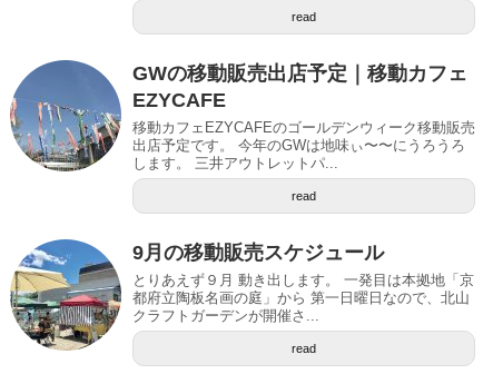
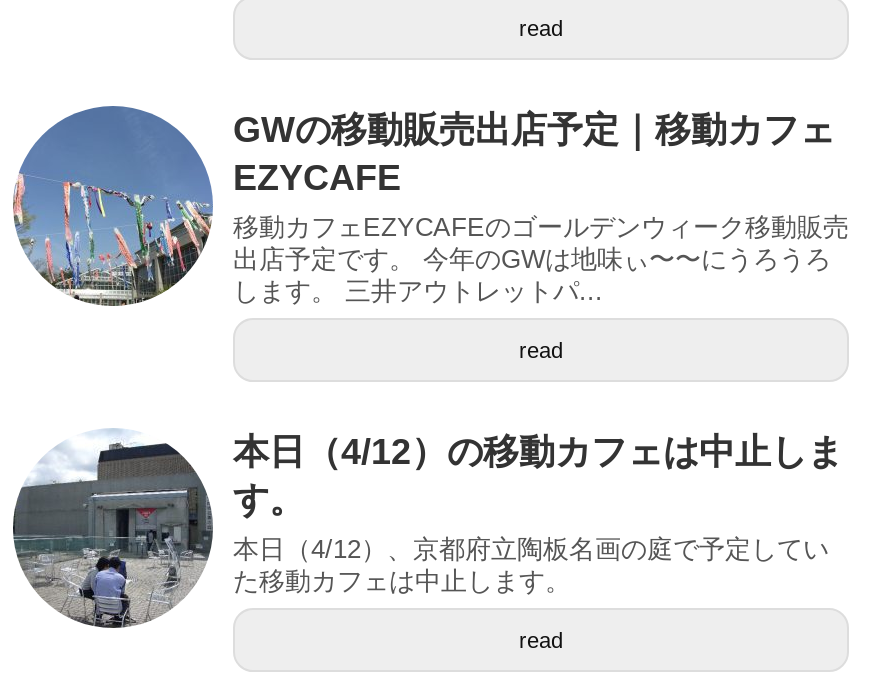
- [image]
- 9月の移動販売スケジュール
- とりあえず９月 動き出します。 一発目は本拠地「京
- 都府立陶板名画の庭」から 第一日曜日なので、北山
- クラフトガーデンが開催さ...
+ [image]
+ 本日（4/12）の移動カフェは中止しま
+ す。
+ 本日（4/12）、京都府立陶板名画の庭で予定してい
+ た移動カフェは中止します。
